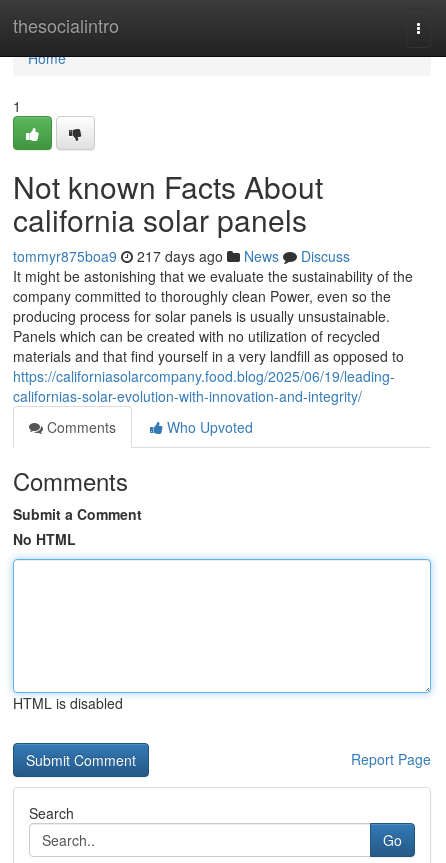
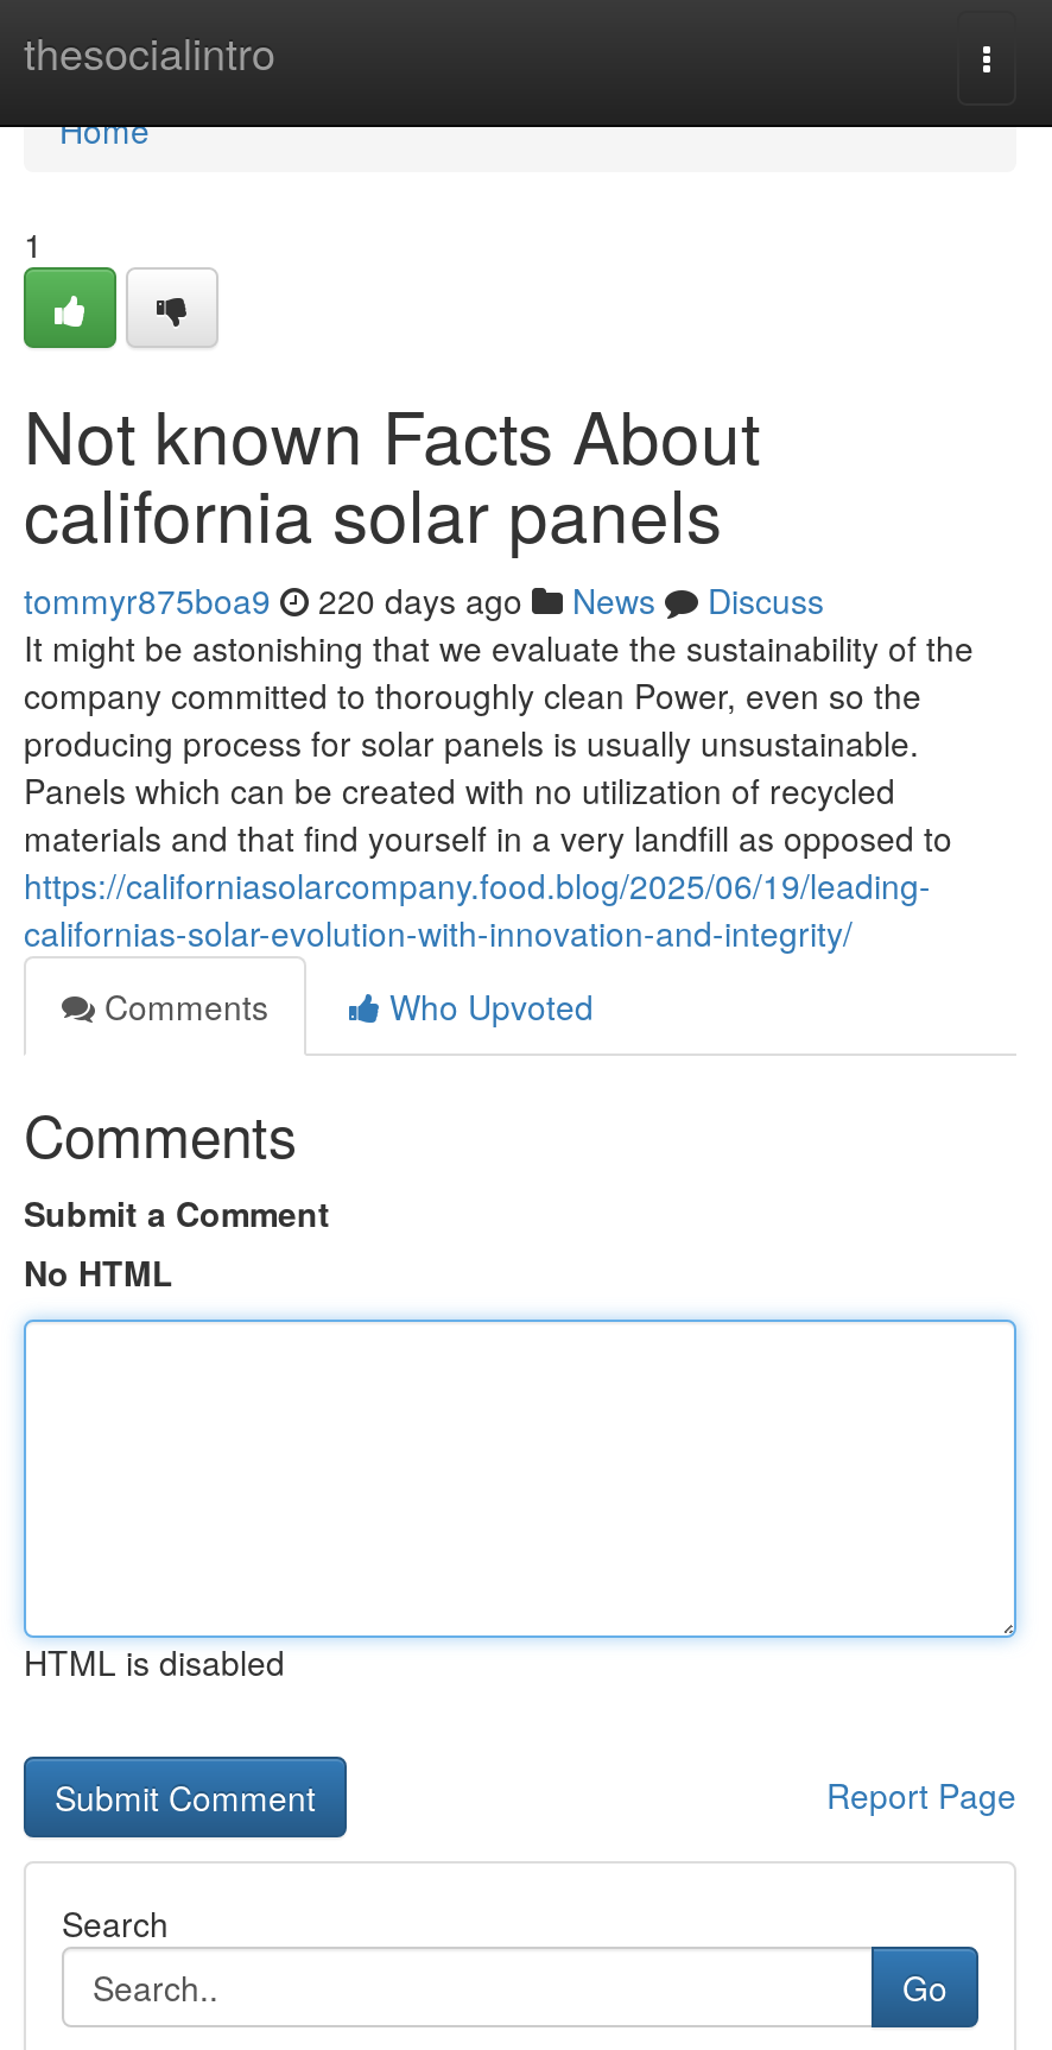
- tommyr875boa9 217 days ago News Discuss
+ tommyr875boa9 220 days ago News Discuss
